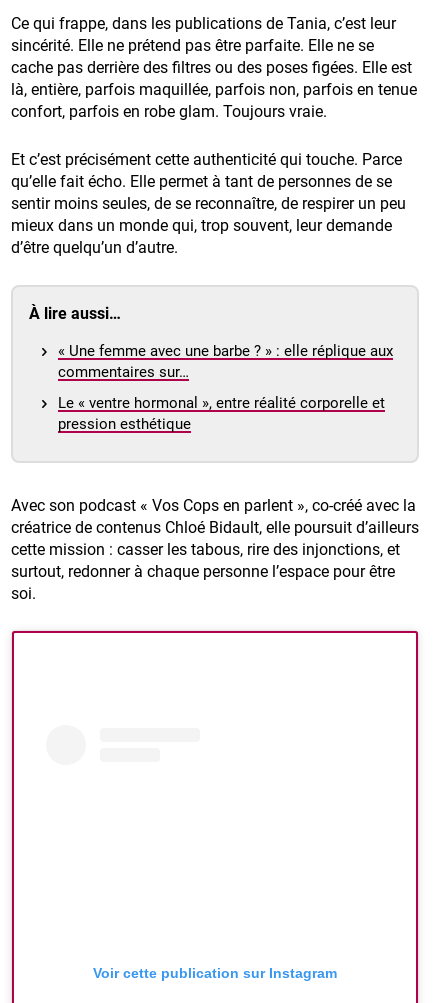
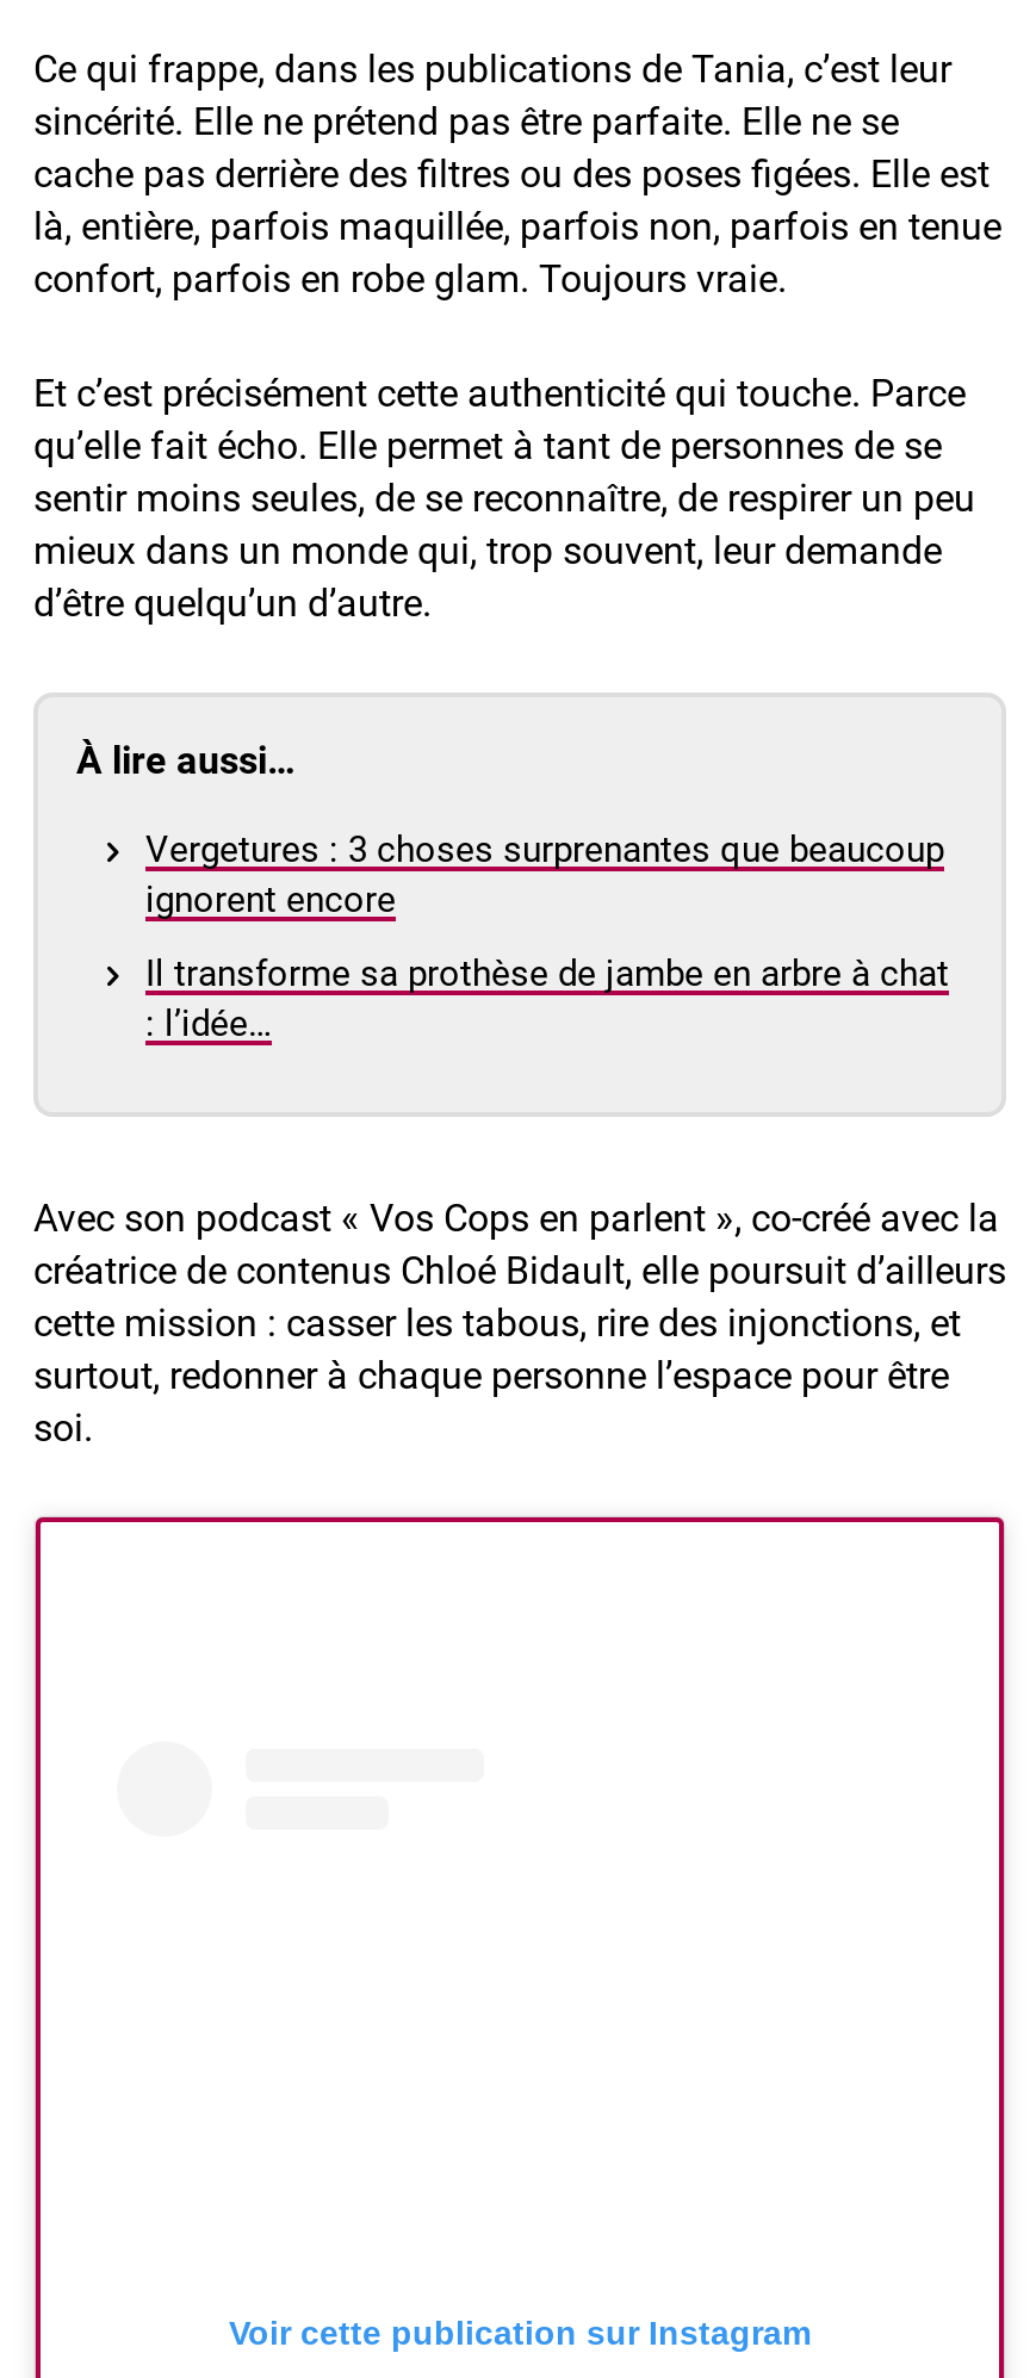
- « Une femme avec une barbe ? » : elle réplique aux
- commentaires sur…
+ Vergetures : 3 choses surprenantes que beaucoup
+ ignorent encore

- Le « ventre hormonal », entre réalité corporelle et
- pression esthétique
+ Il transforme sa prothèse de jambe en arbre à chat
+ : l’idée…
